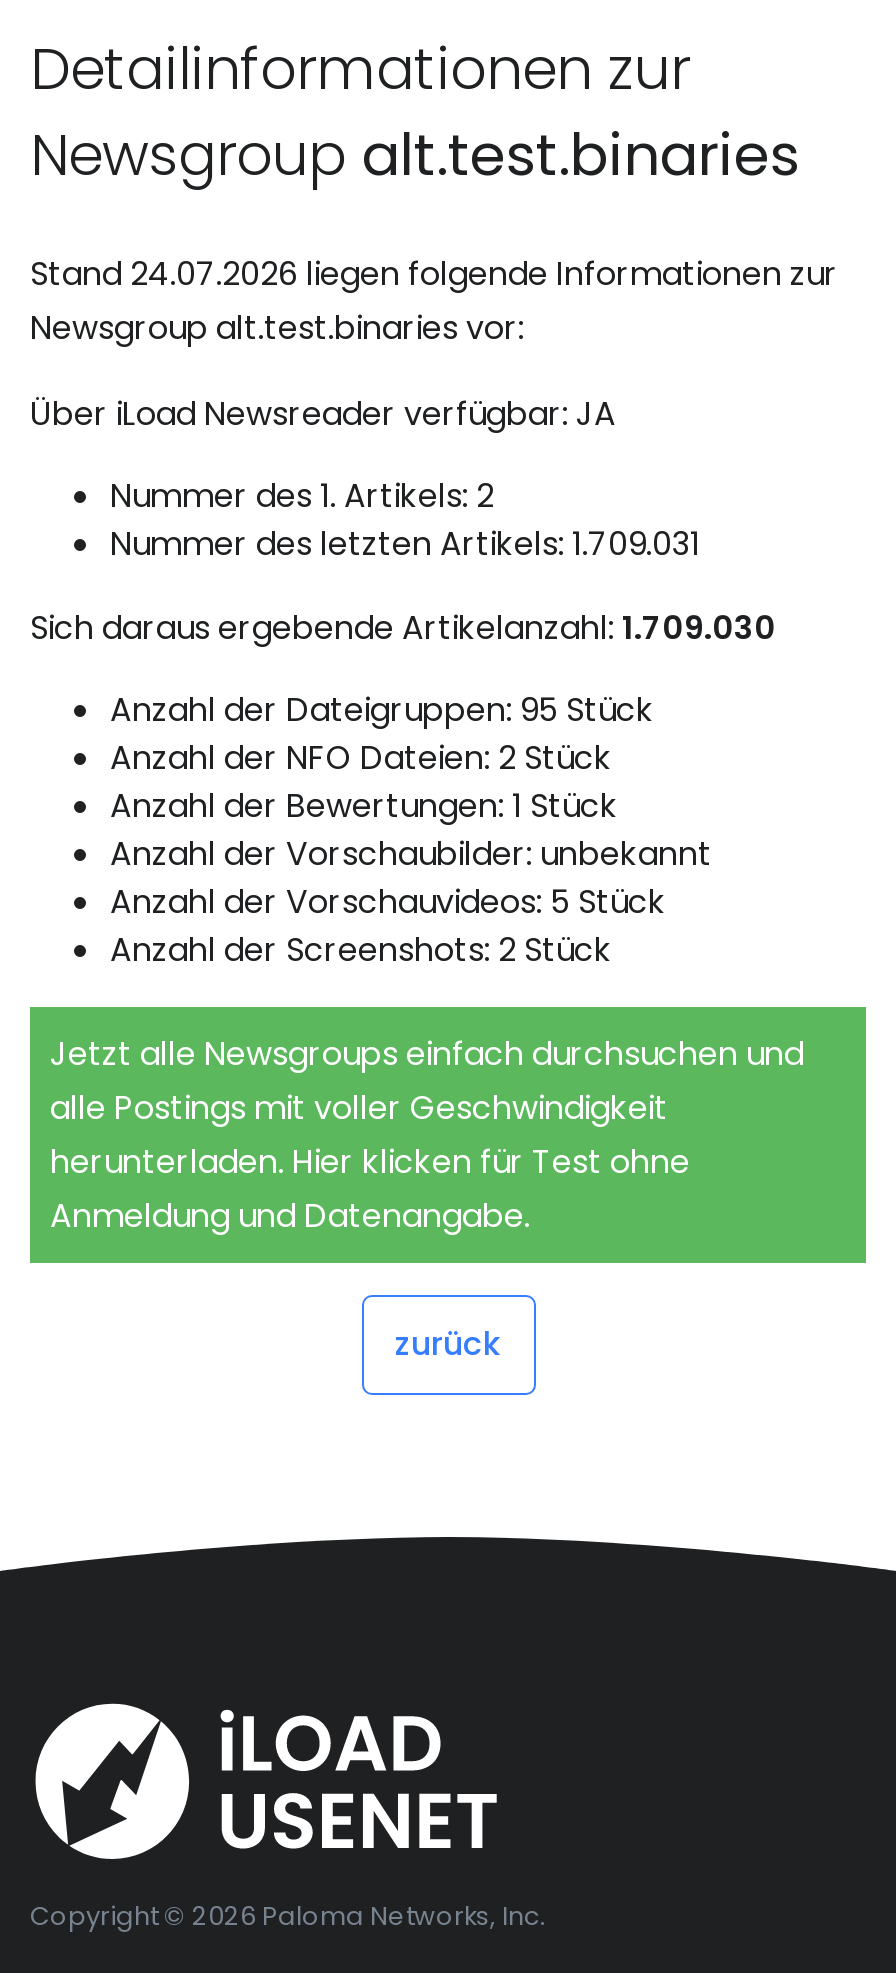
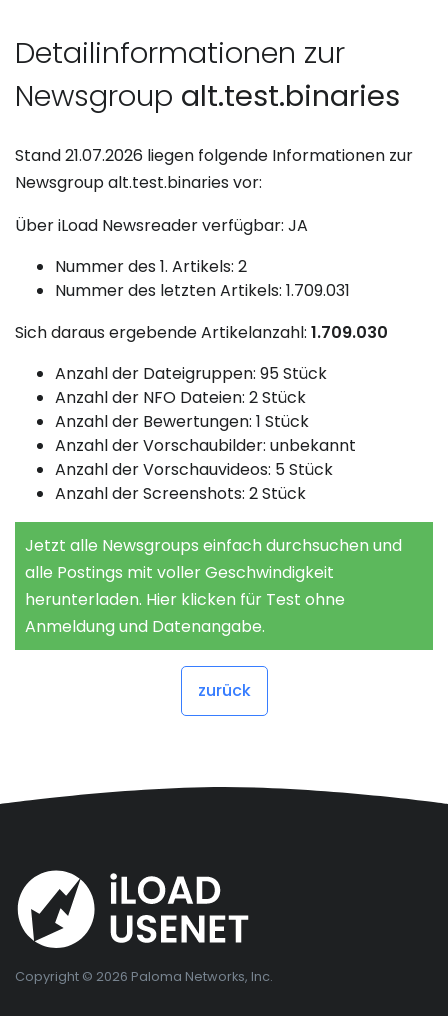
- Stand 24.07.2026 liegen folgende Informationen zur
+ Stand 21.07.2026 liegen folgende Informationen zur
